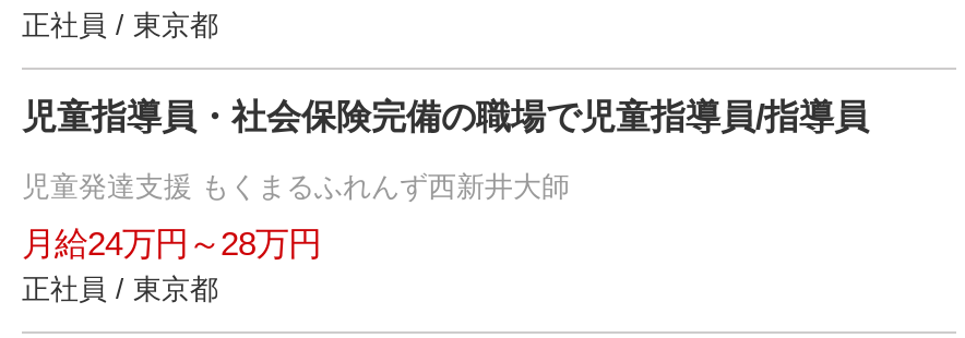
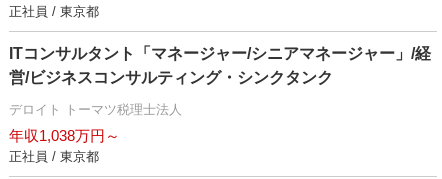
- 児童指導員・社会保険完備の職場で児童指導員/指導員
+ ITコンサルタント「マネージャー/シニアマネージャー」/経
+ 営/ビジネスコンサルティング・シンクタンク

- 児童発達支援 もくまるふれんず西新井大師
+ デロイト トーマツ税理士法人

- 月給24万円～28万円
+ 年収1,038万円～
